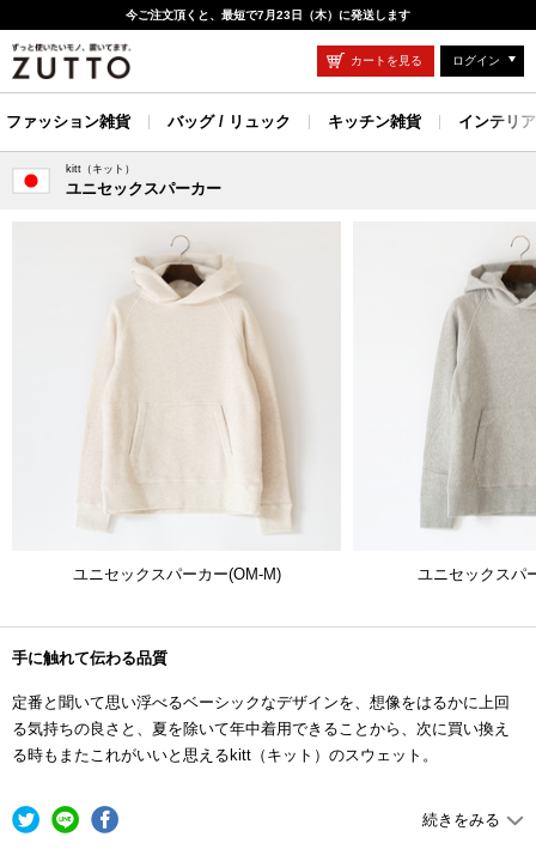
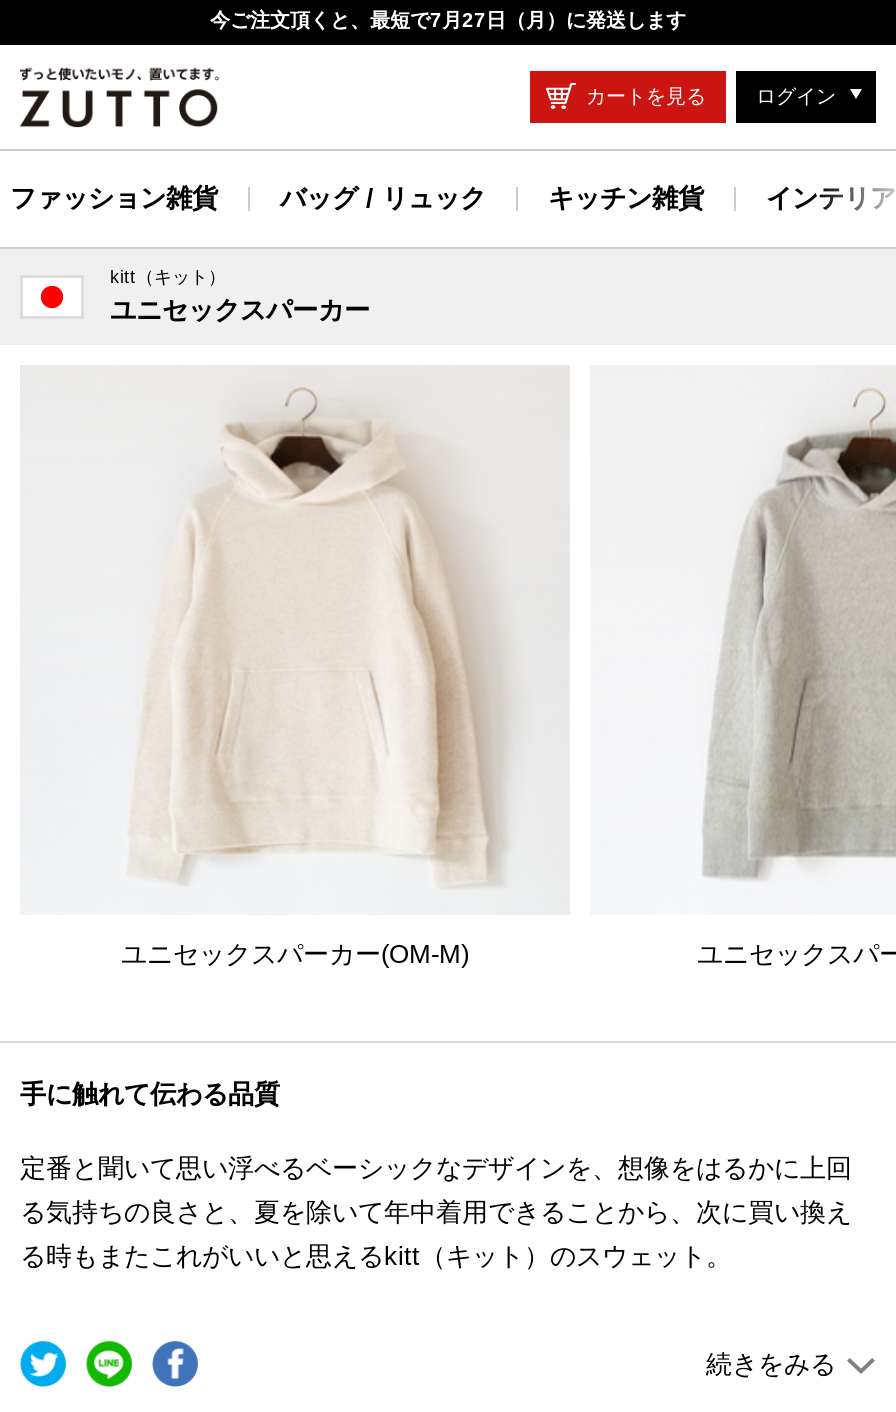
- 今ご注文頂くと、最短で7月23日（木）に発送します
+ 今ご注文頂くと、最短で7月27日（月）に発送します
